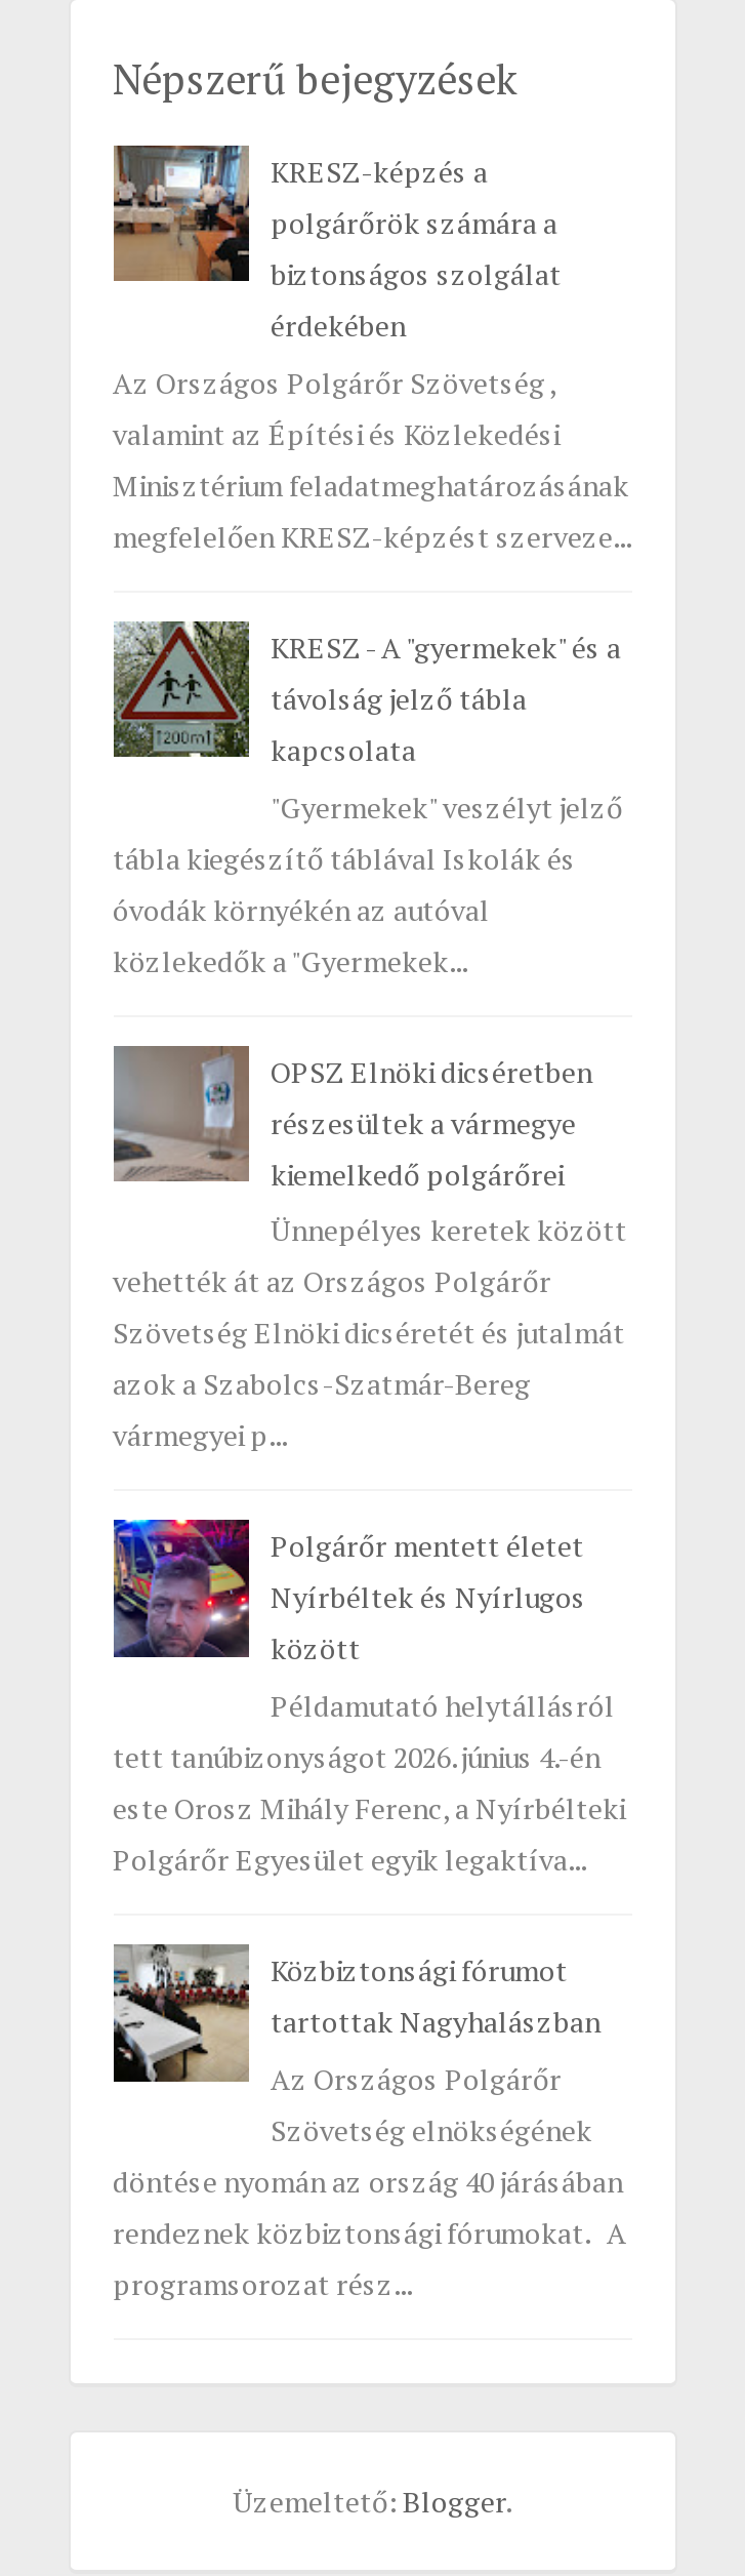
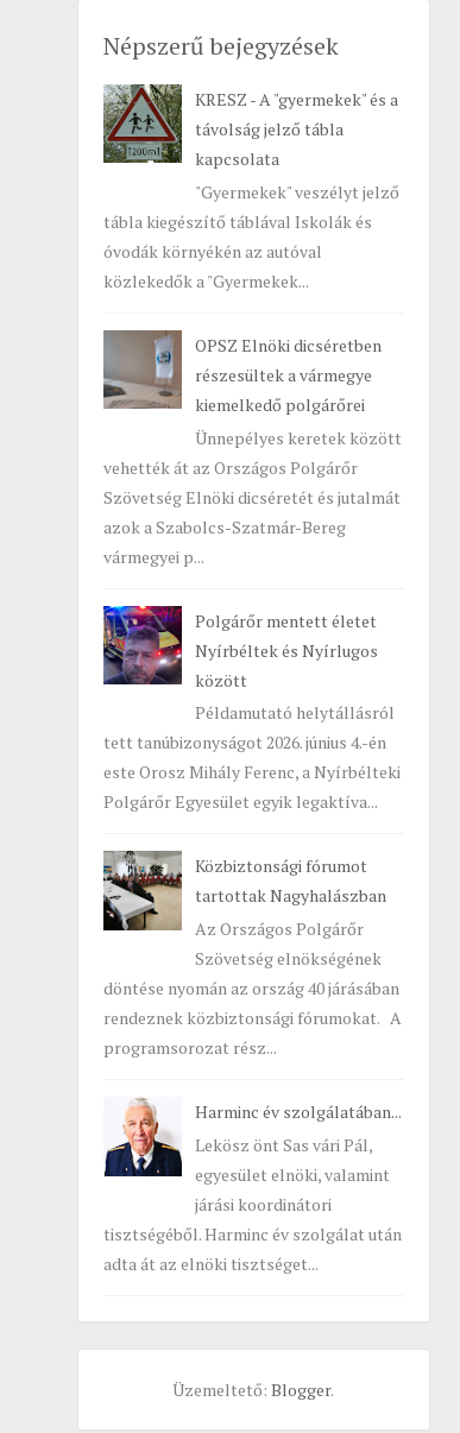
- [image]
- KRESZ-képzés a
- polgárőrök számára a
- biztonságos szolgálat
- érdekében
- Az Országos Polgárőr Szövetség ,
- valamint az Építési és Közlekedési
- Minisztérium feladatmeghatározásának
- megfelelően KRESZ-képzést szerveze...

moved up: [image] | KRESZ - A "gyermekek" és a | távolság jelző tábla | ... | rendeznek közbiztonsági fórumokat. A | programsorozat rész...

+ [image]
+ Harminc év szolgálatában...
+ Lekösz önt Sas vári Pál,
+ egyesület elnöki, valamint
+ járási koordinátori
+ tisztségéből. Harminc év szolgálat után
+ adta át az elnöki tisztséget...
